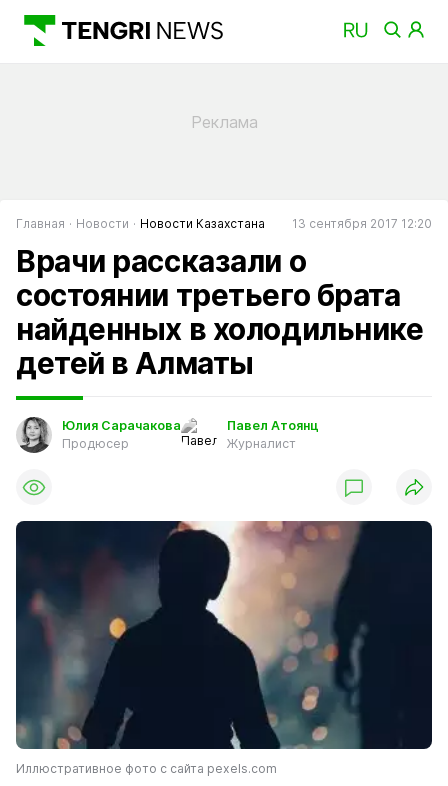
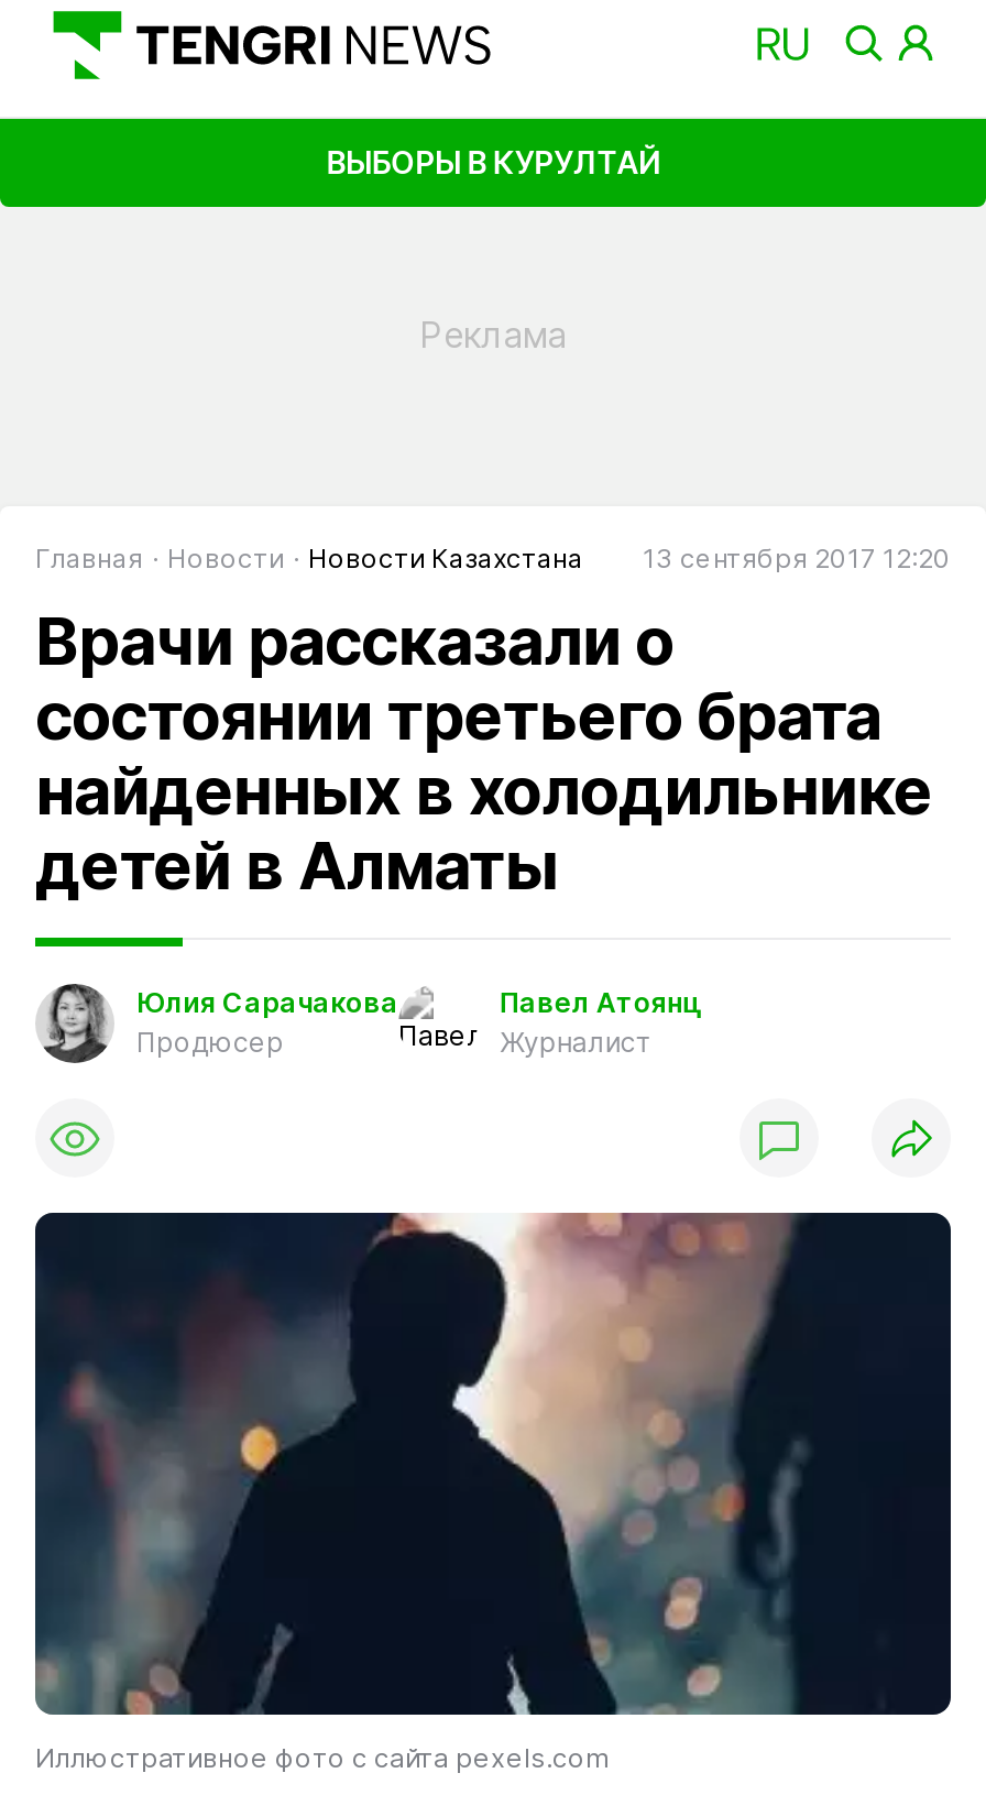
+ ВЫБОРЫ В КУРУЛТАЙ
